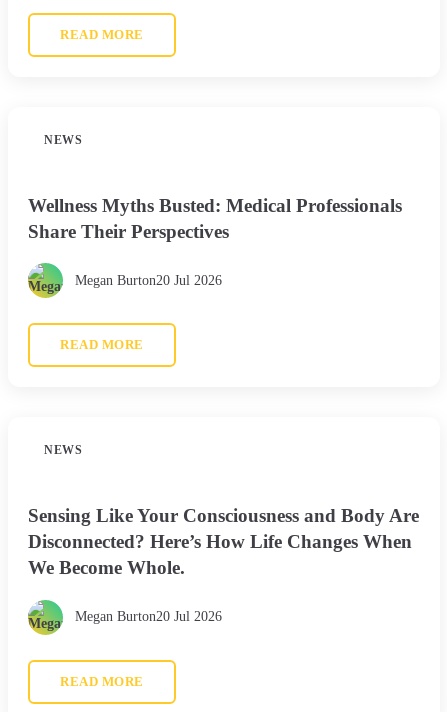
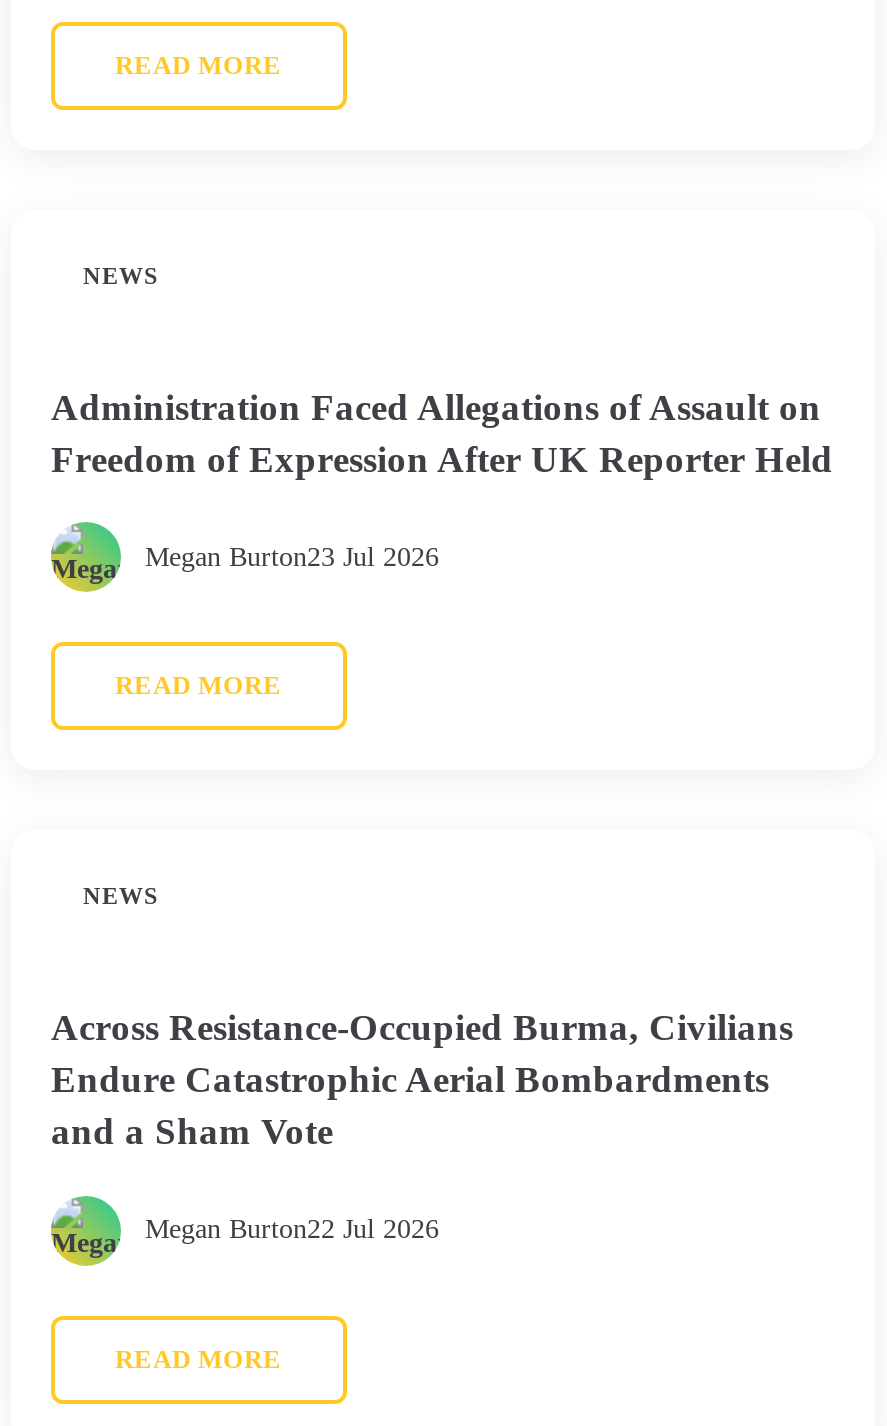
- Wellness Myths Busted: Medical Professionals
- Share Their Perspectives
+ Administration Faced Allegations of Assault on
+ Freedom of Expression After UK Reporter Held

- Megan Burton20 Jul 2026
+ Megan Burton23 Jul 2026

- Sensing Like Your Consciousness and Body Are
- Disconnected? Here’s How Life Changes When
- We Become Whole.
+ Across Resistance-Occupied Burma, Civilians
+ Endure Catastrophic Aerial Bombardments
+ and a Sham Vote

- Megan Burton20 Jul 2026
+ Megan Burton22 Jul 2026
